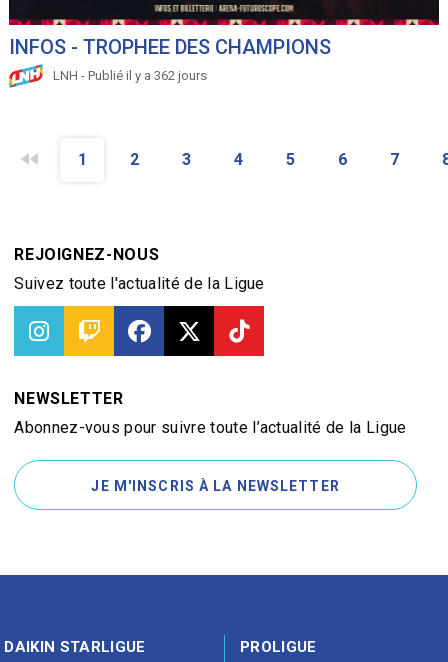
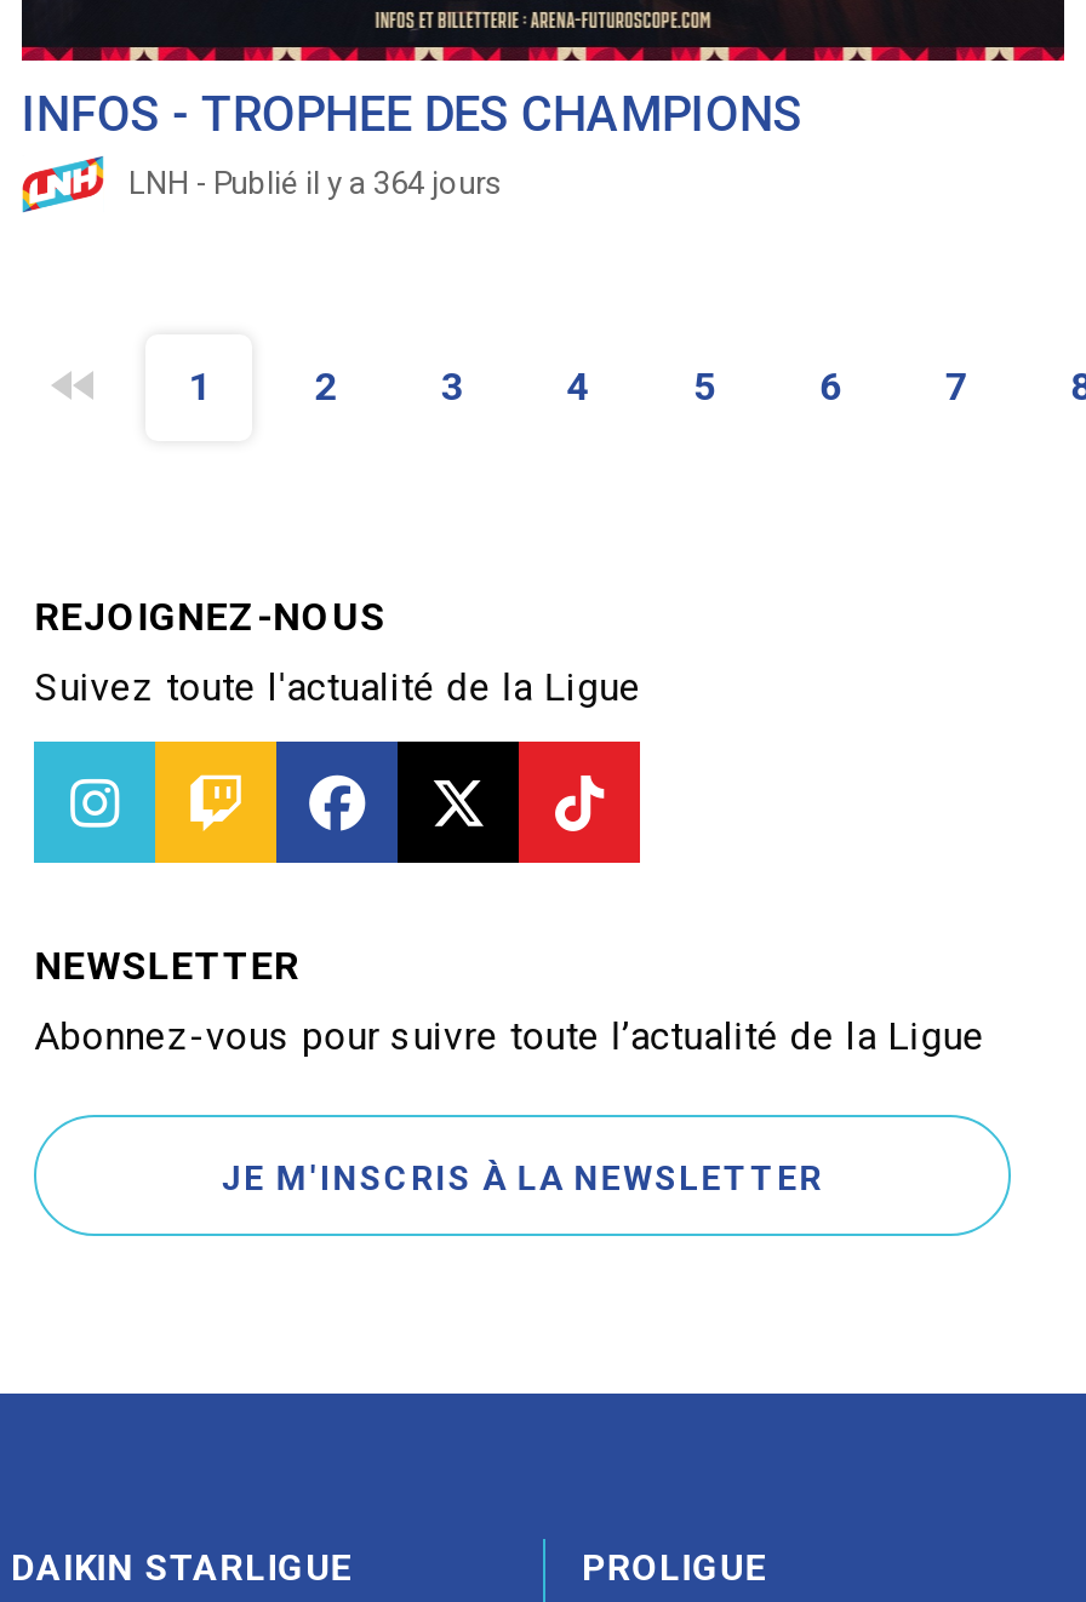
- LNH - Publié il y a 362 jours
+ LNH - Publié il y a 364 jours
